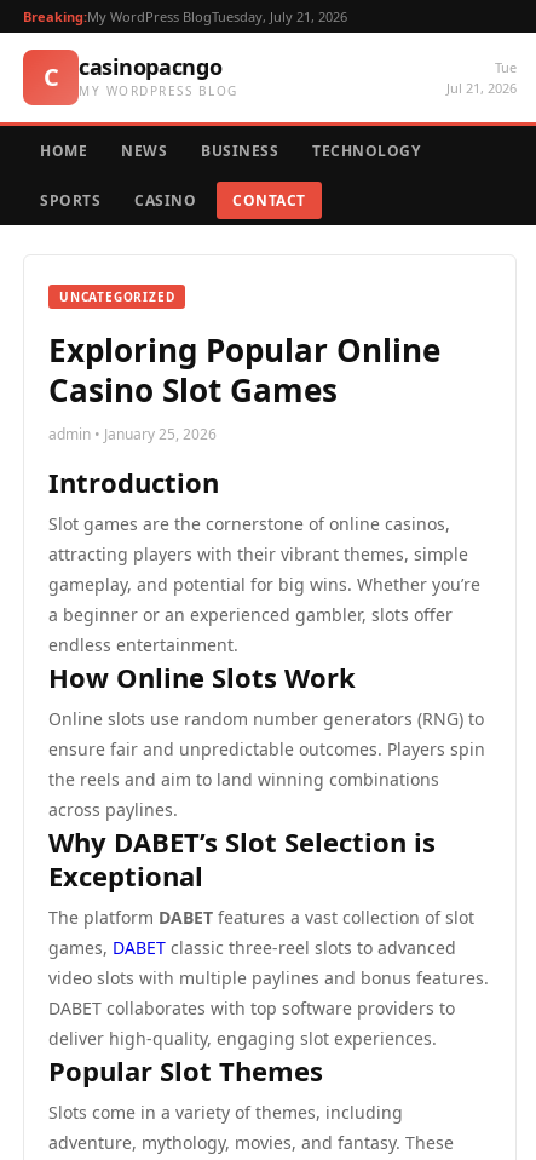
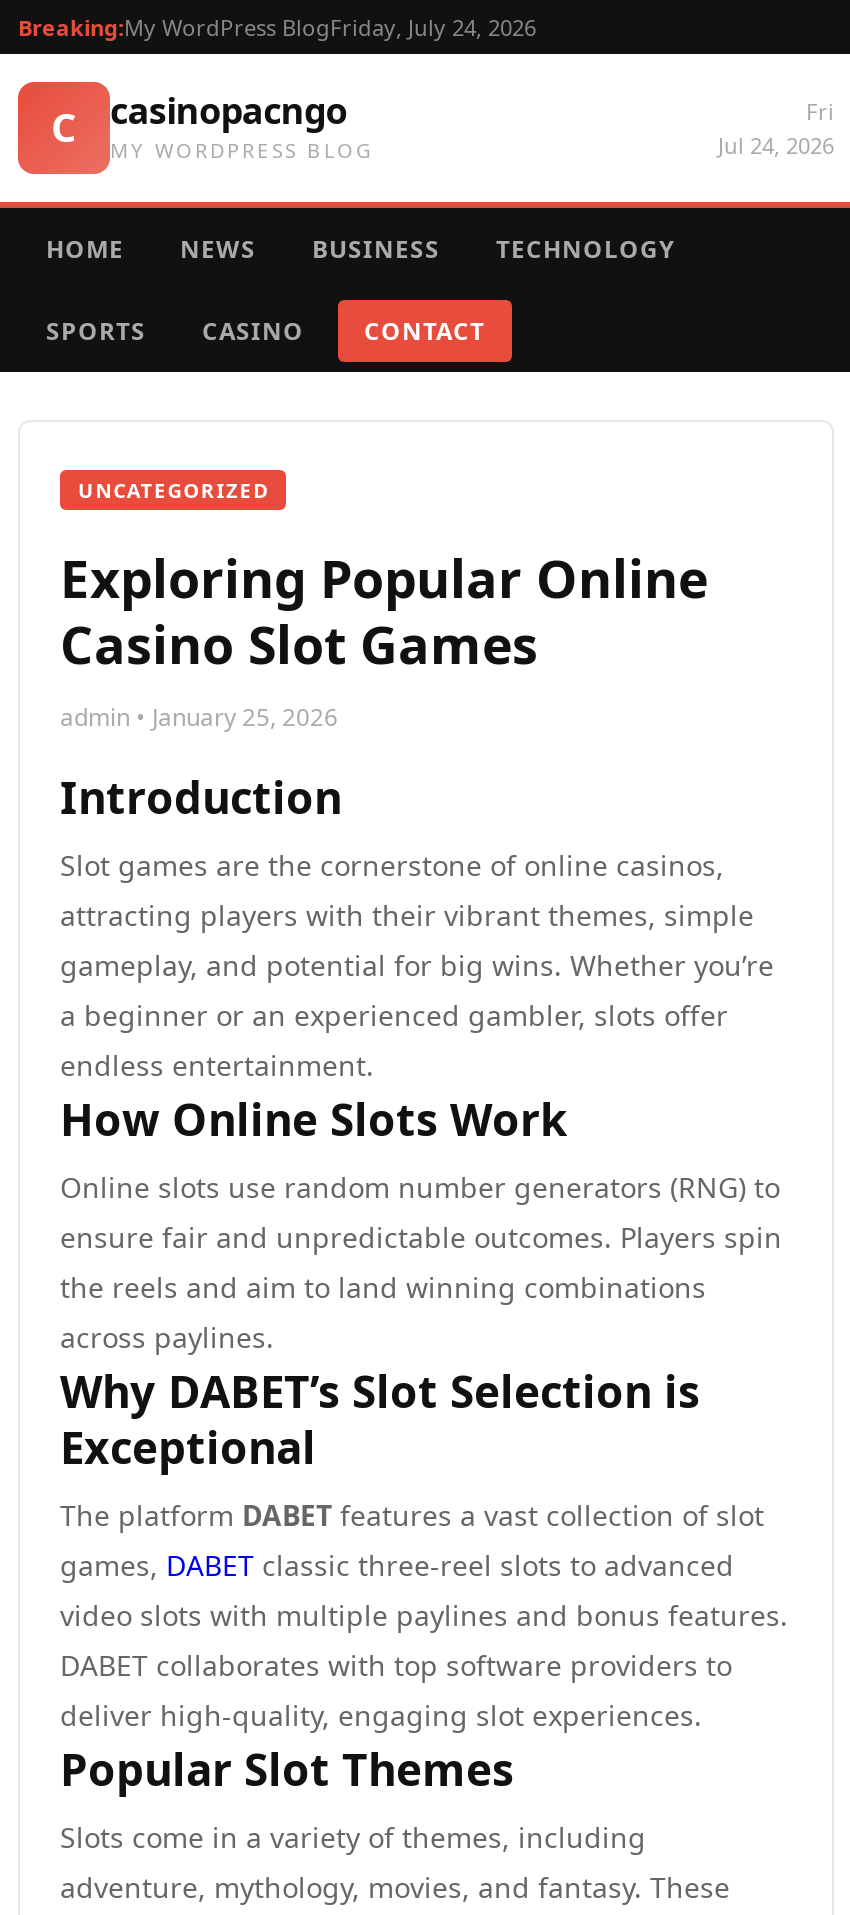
- Breaking:My WordPress BlogTuesday, July 21, 2026
+ Breaking:My WordPress BlogFriday, July 24, 2026

- Tue
- Jul 21, 2026
+ Fri
+ Jul 24, 2026
